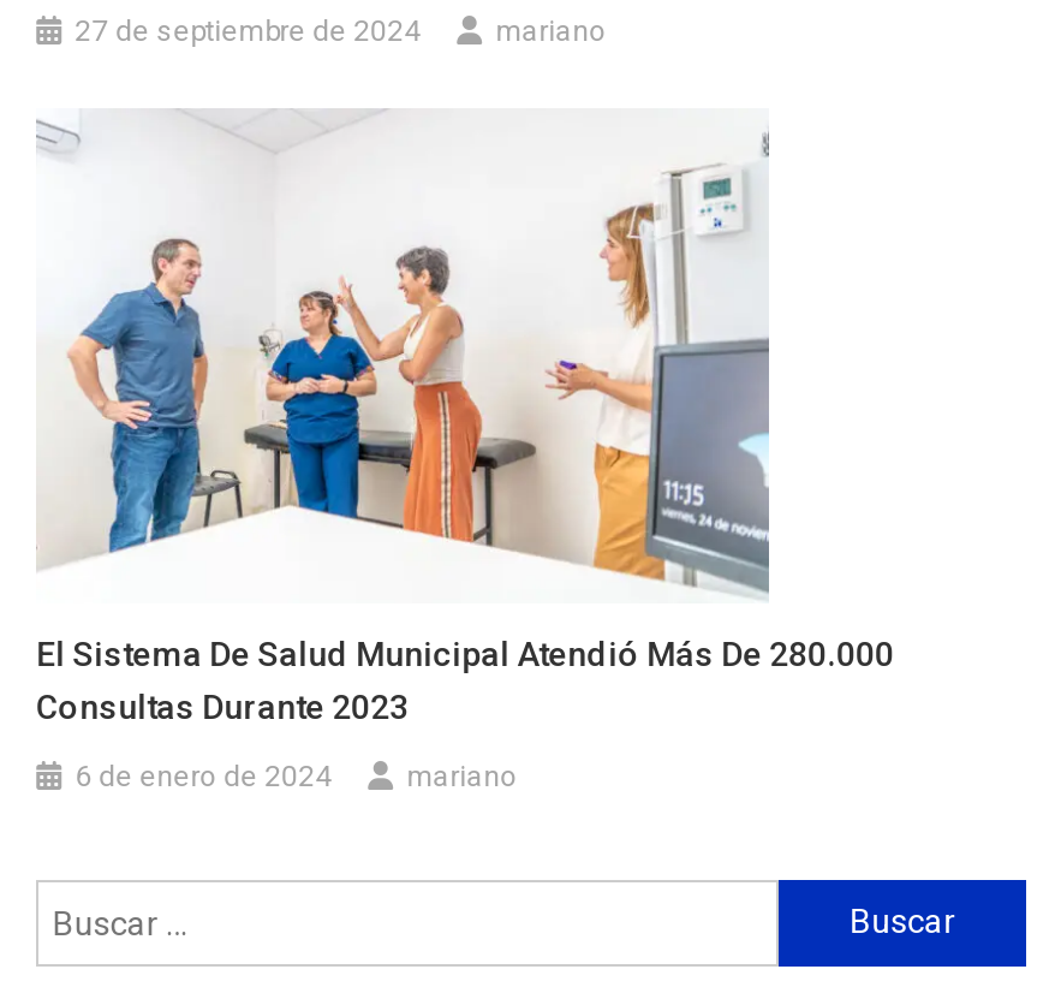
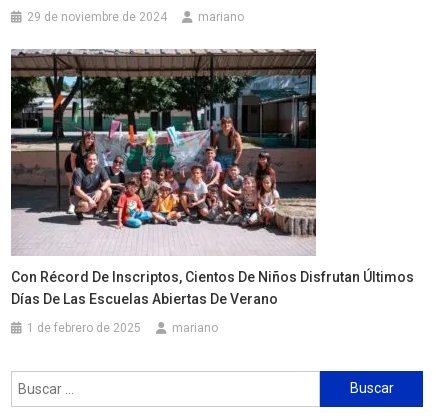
- 27 de septiembre de 2024
+ 29 de noviembre de 2024

- [image]
- El Sistema De Salud Municipal Atendió Más De 280.000
- Consultas Durante 2023
+ [image]
+ Con Récord De Inscriptos, Cientos De Niños Disfrutan Últimos
+ Días De Las Escuelas Abiertas De Verano

- 6 de enero de 2024
+ 1 de febrero de 2025
